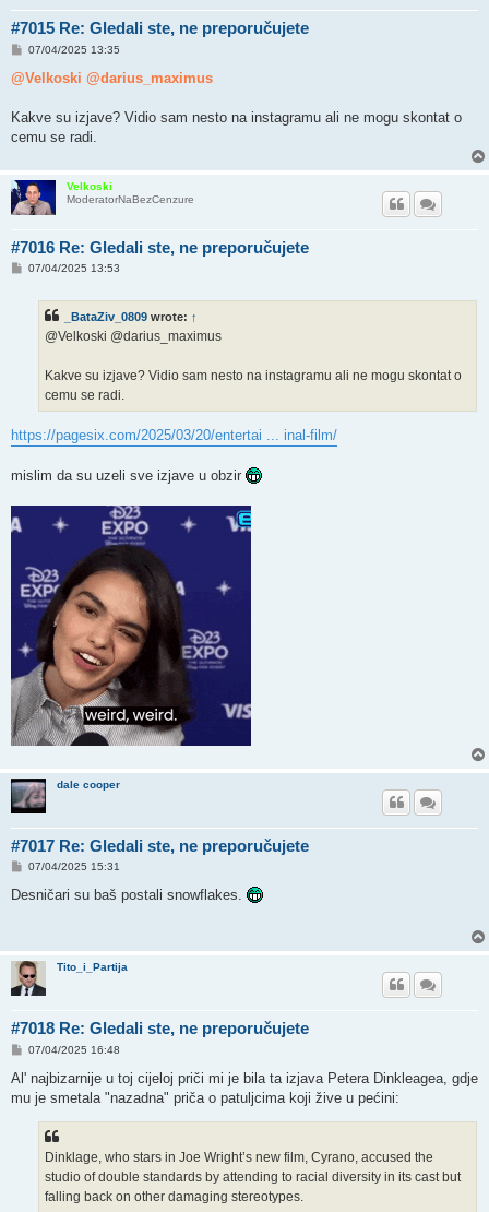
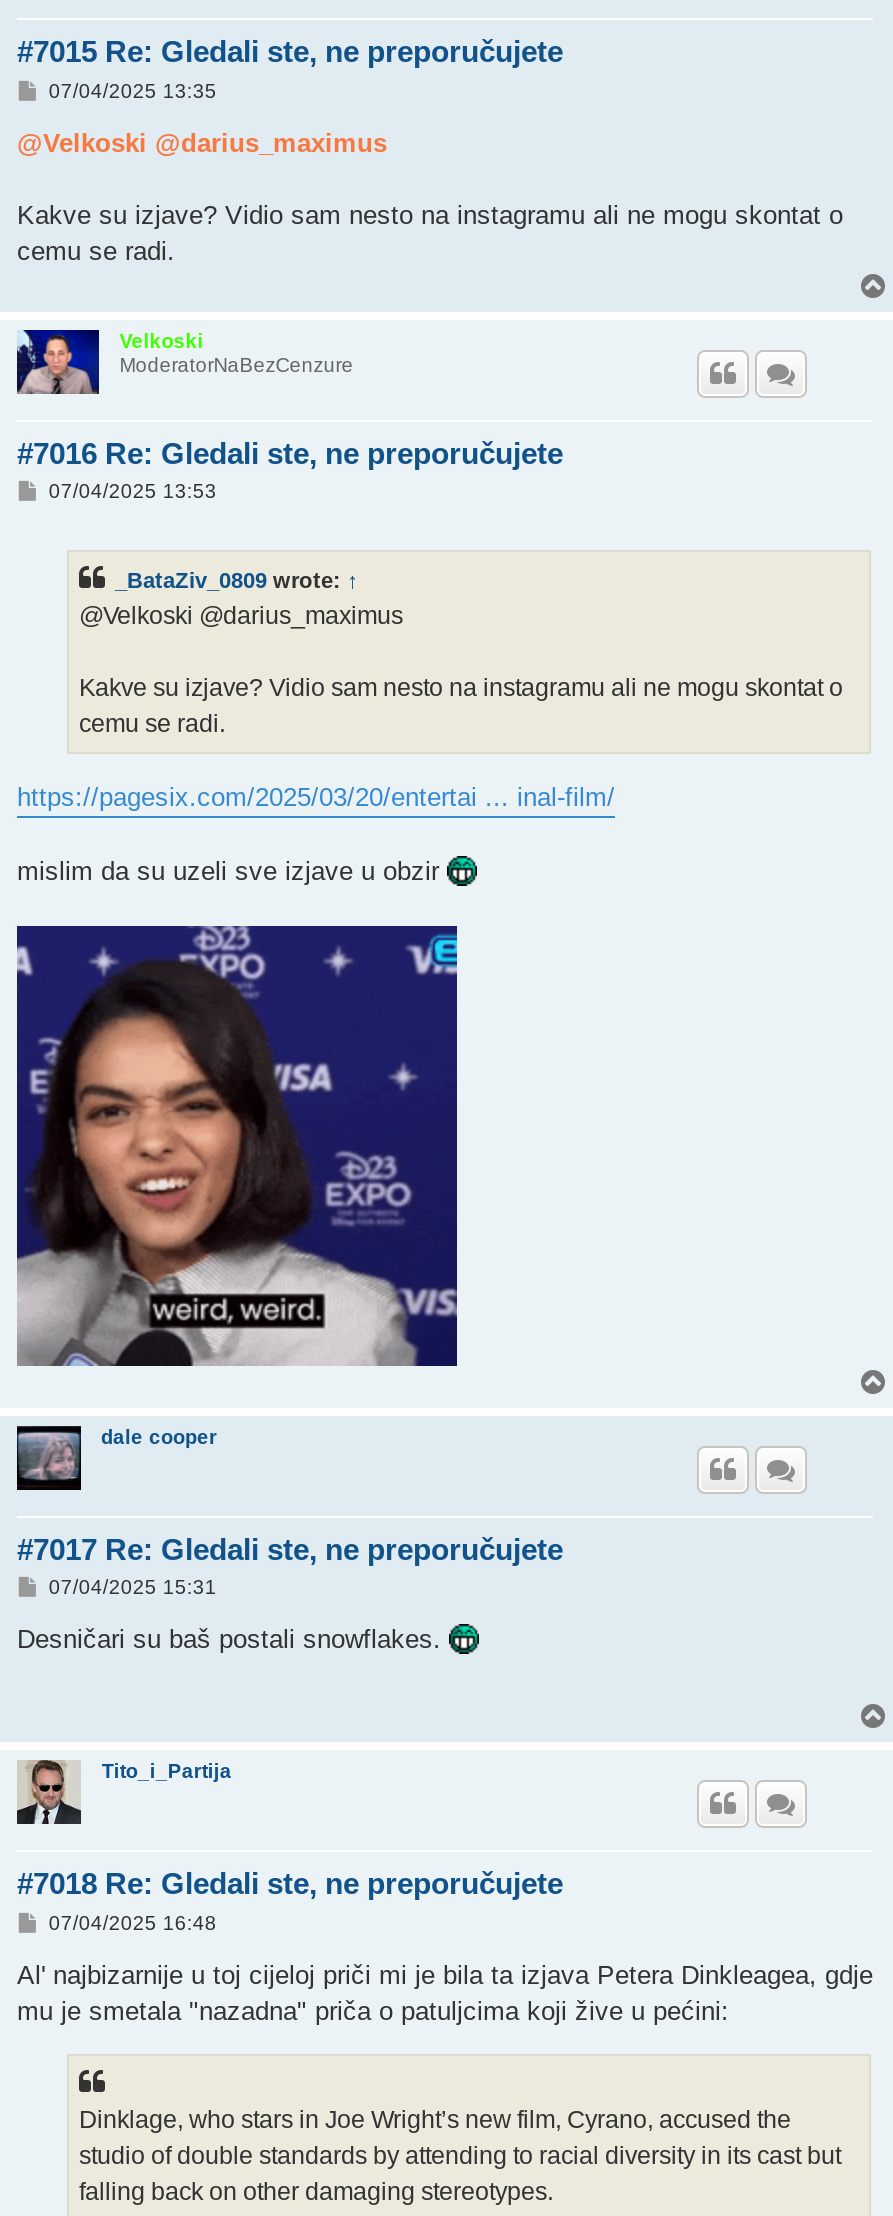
- [image]
+ [image]
